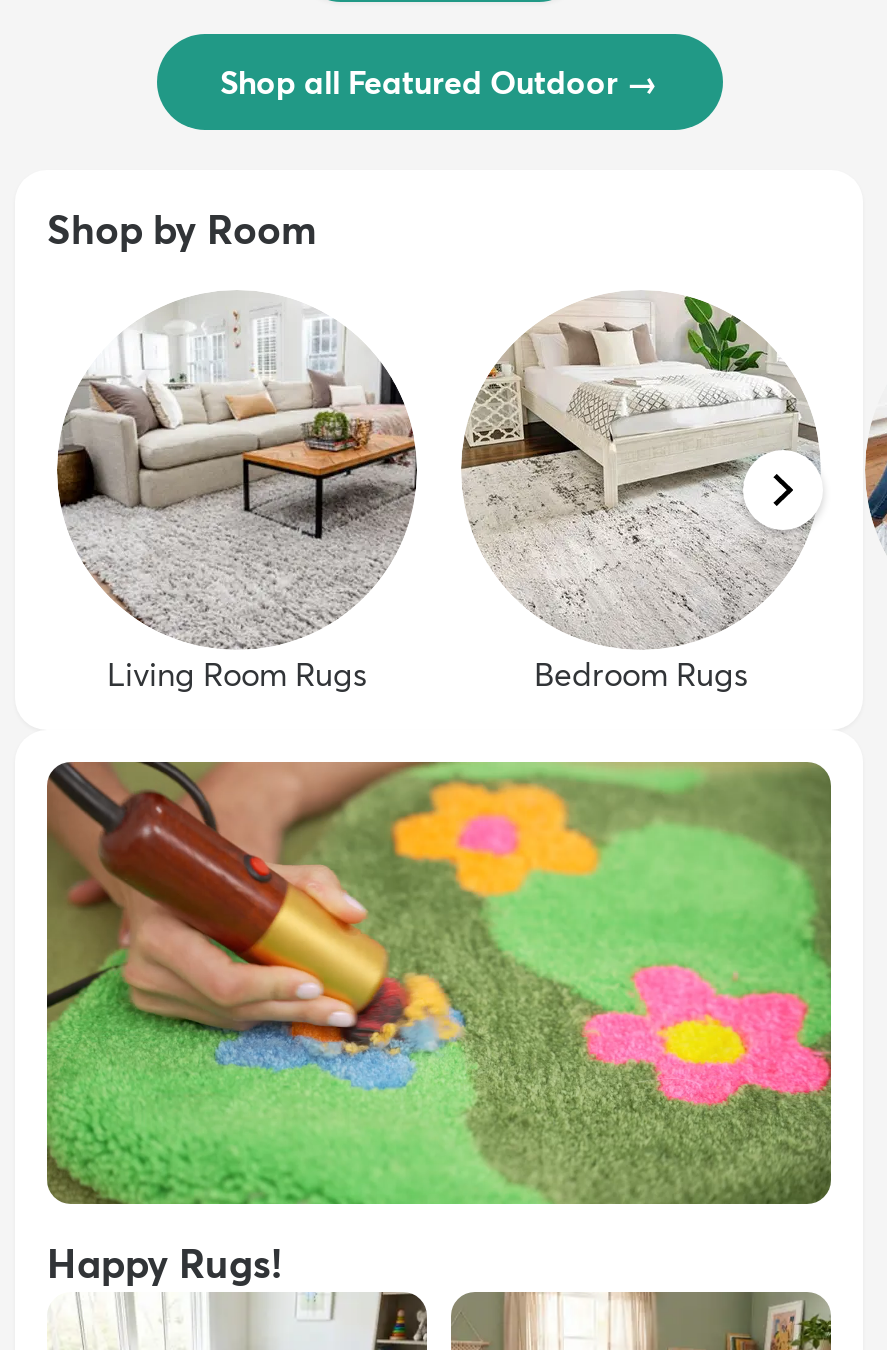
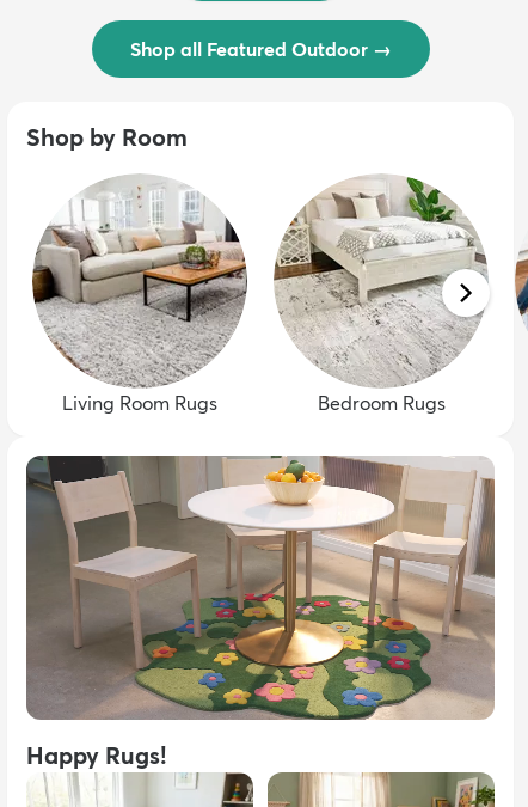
- [image]
+ [image]
